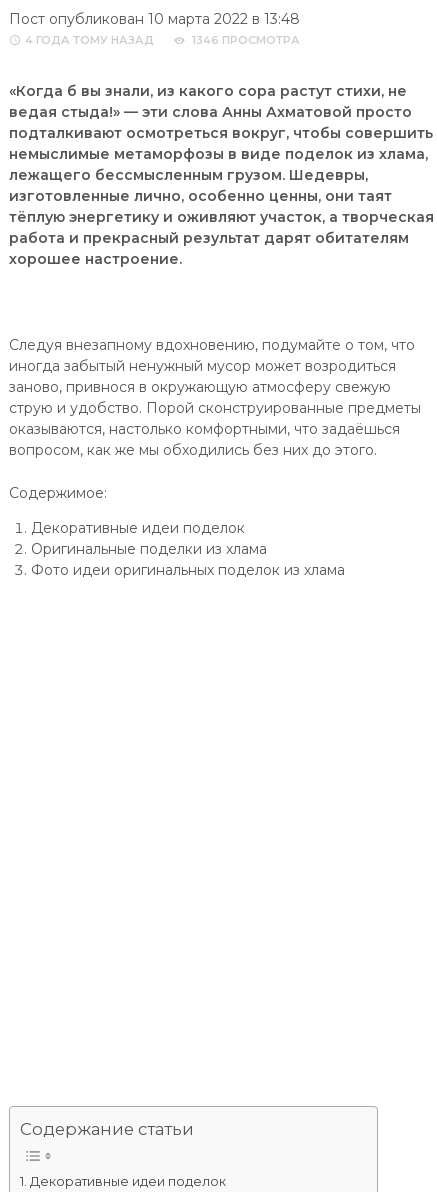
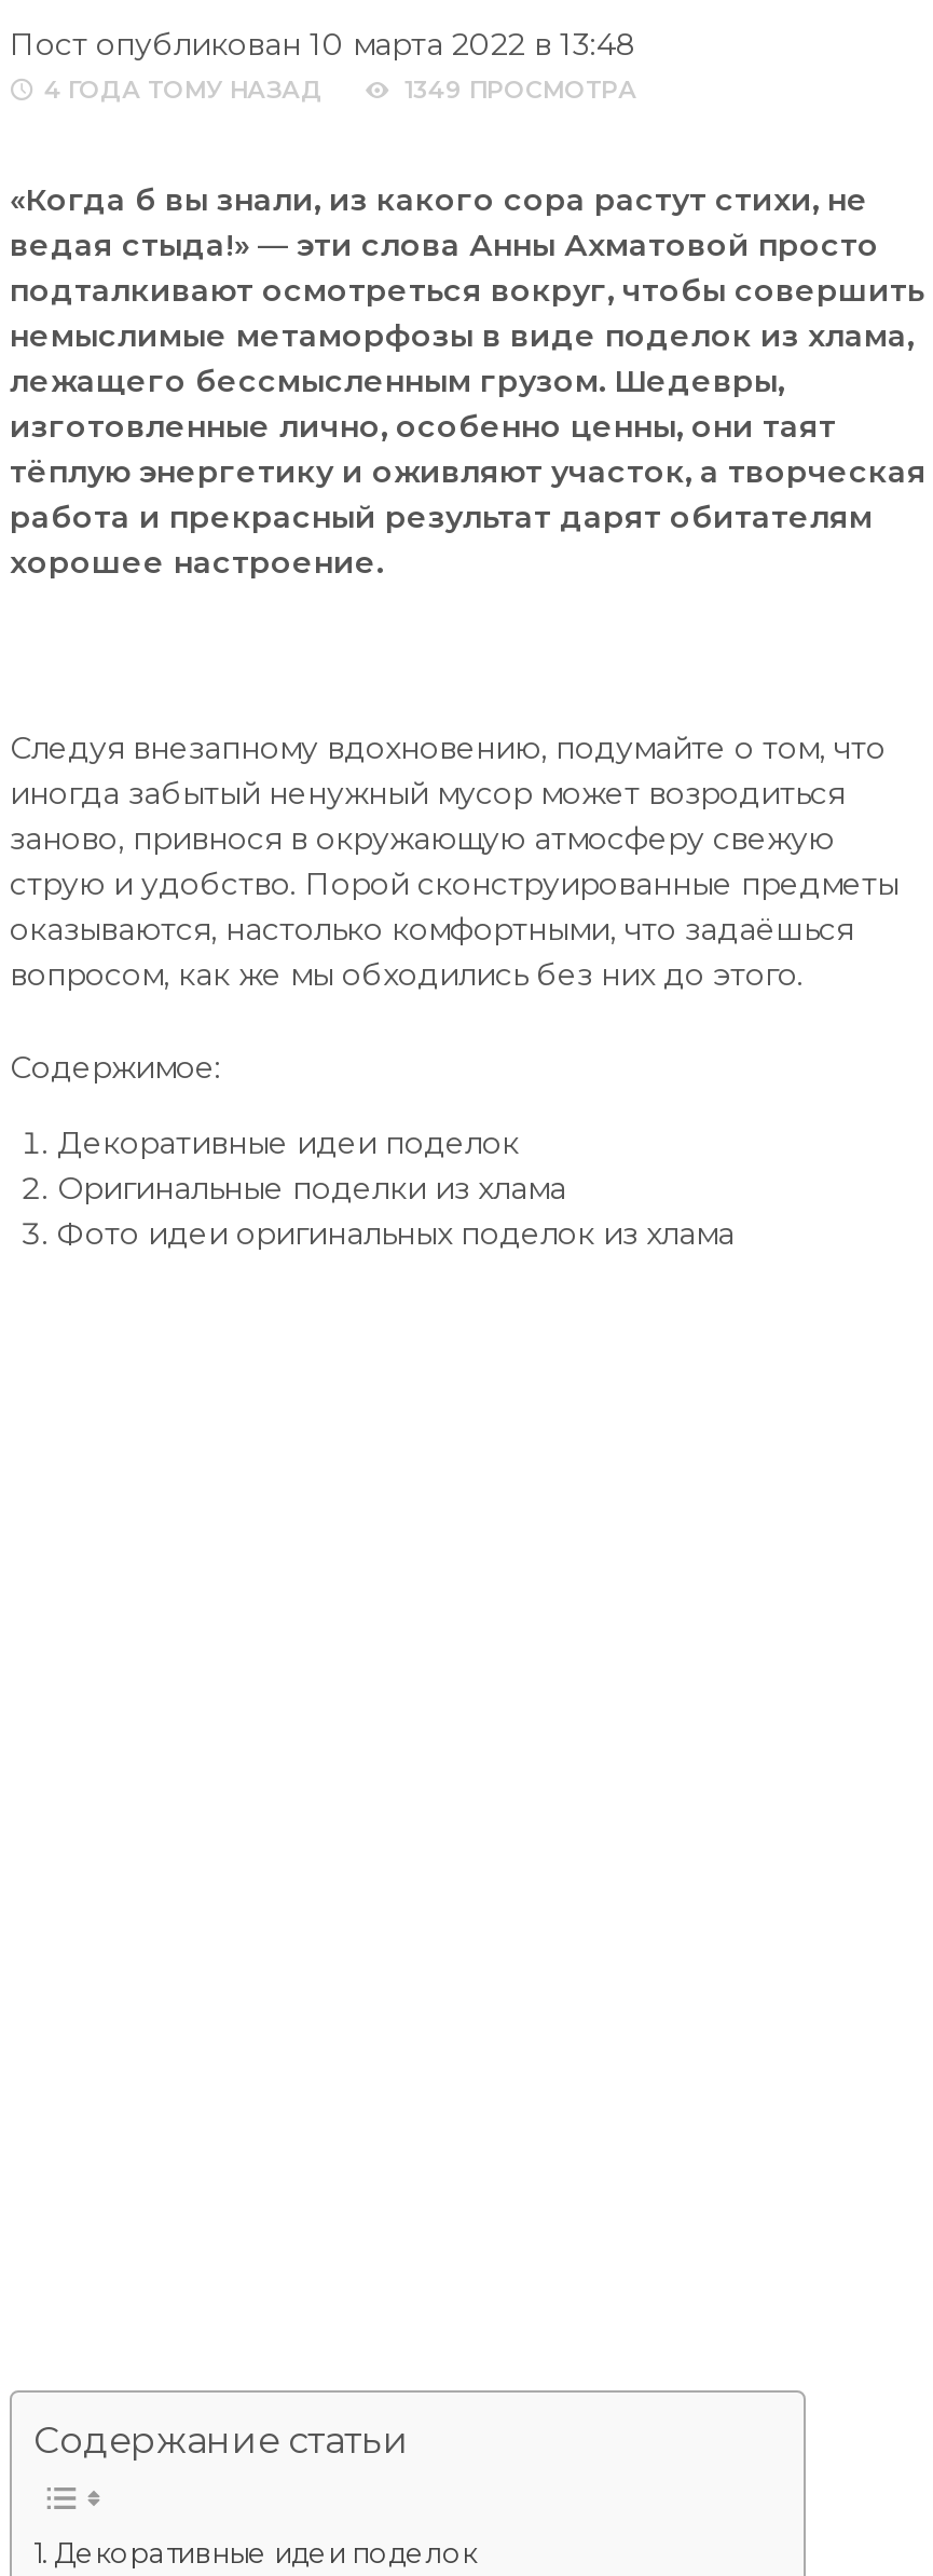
- 1346 ПРОСМОТРА
+ 1349 ПРОСМОТРА
